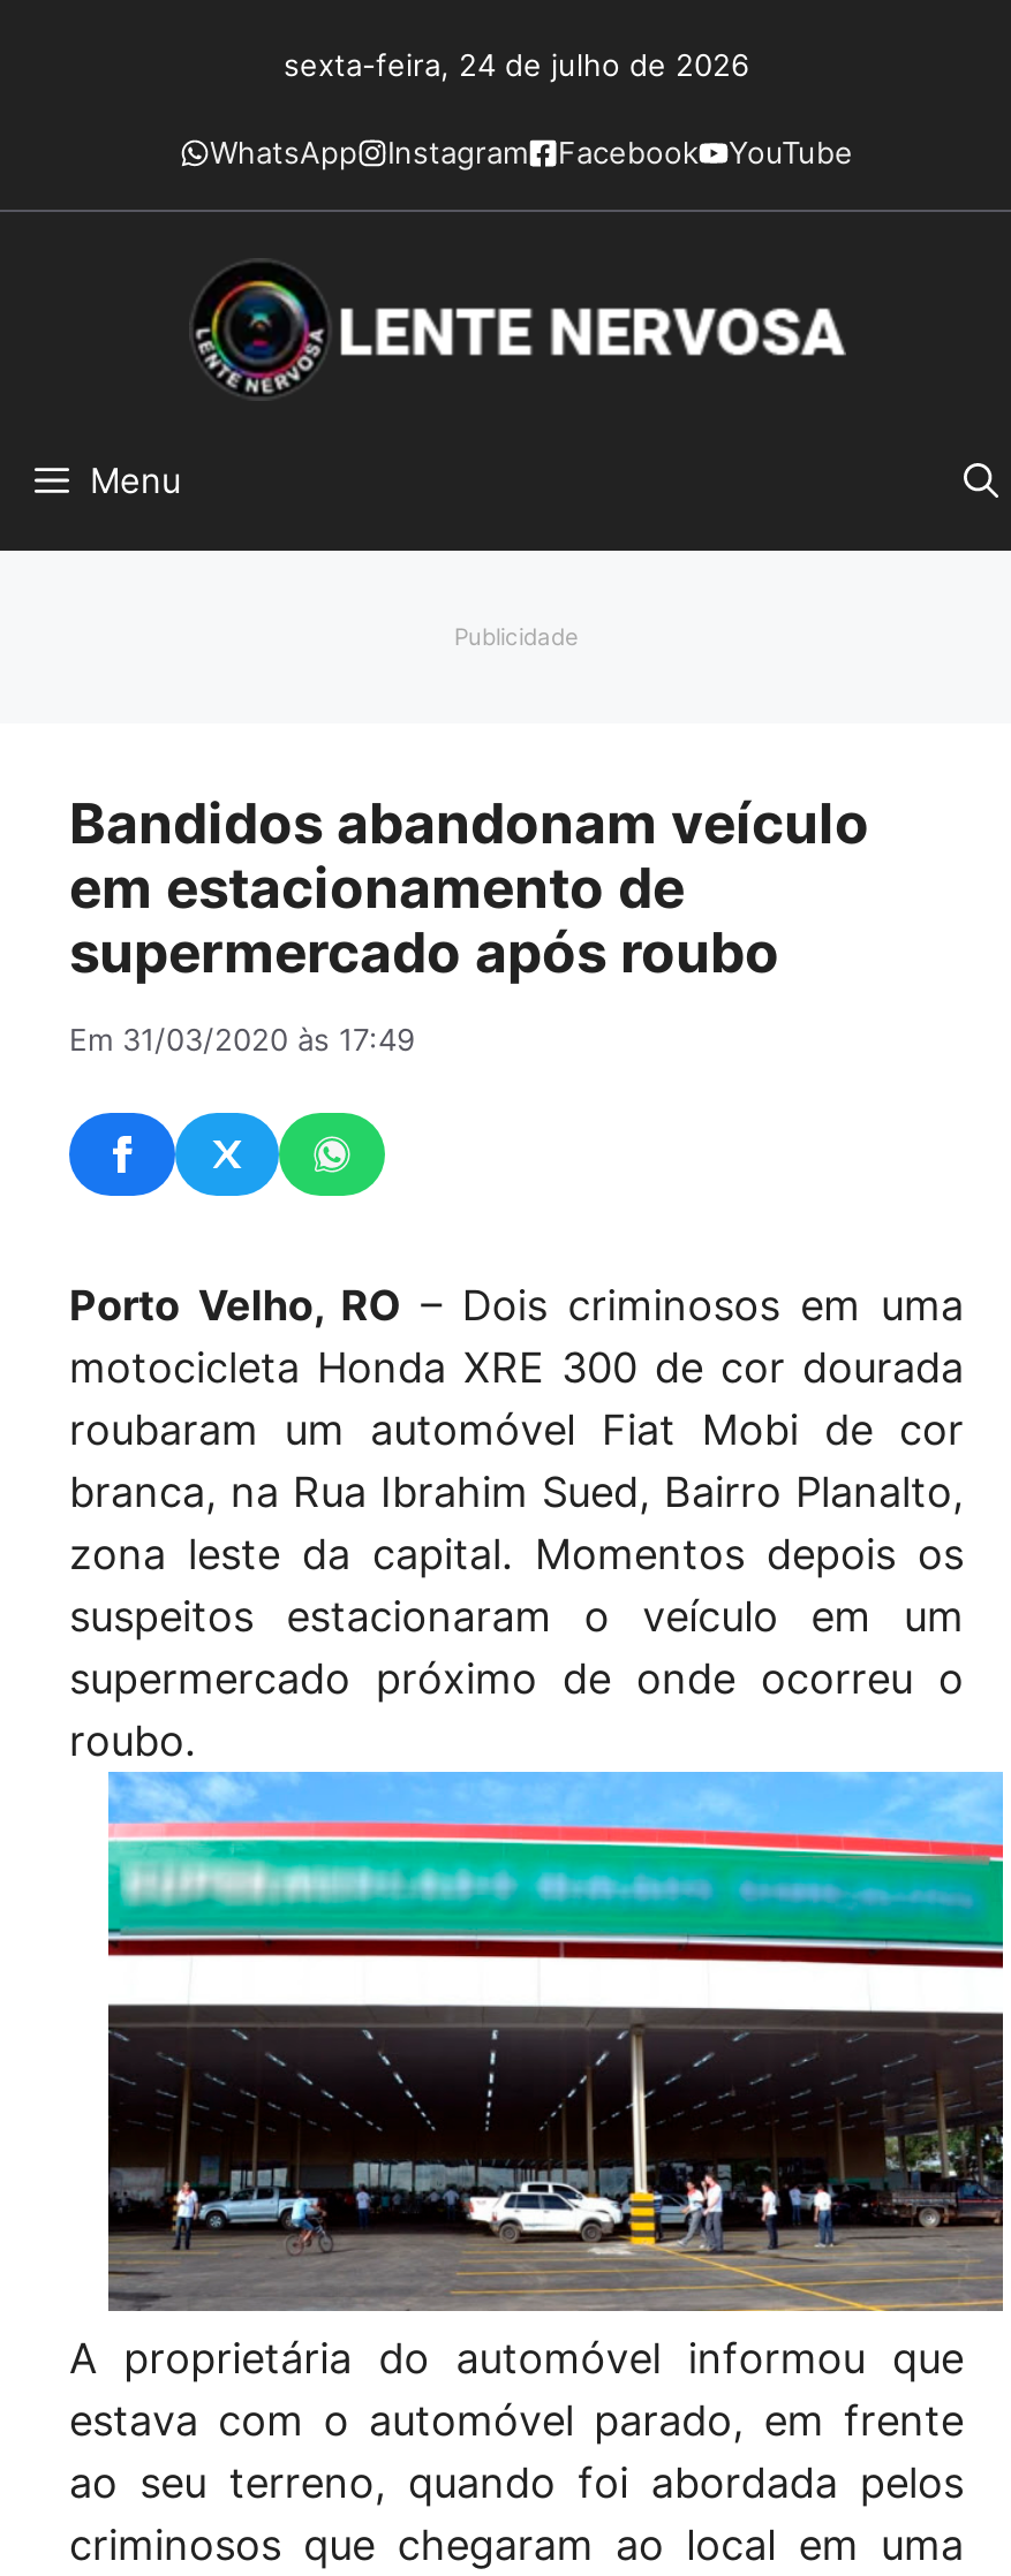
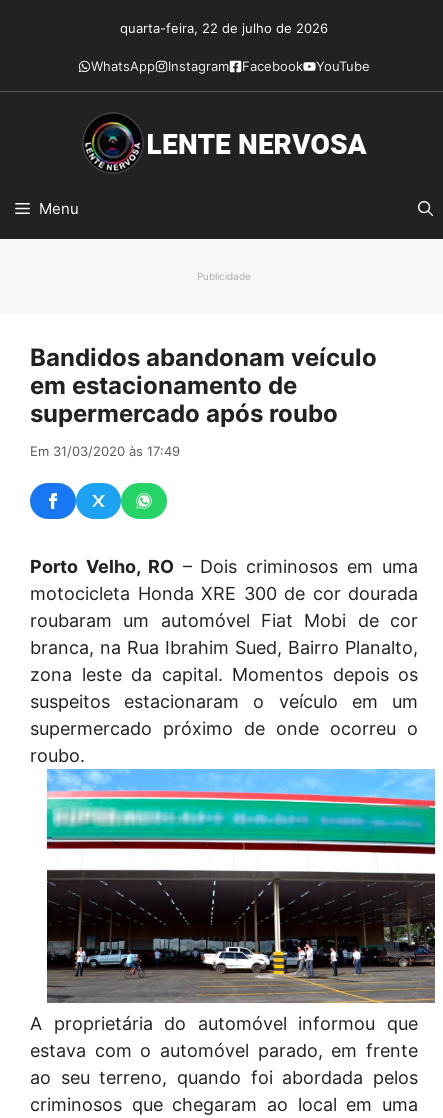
- sexta-feira, 24 de julho de 2026
+ quarta-feira, 22 de julho de 2026
